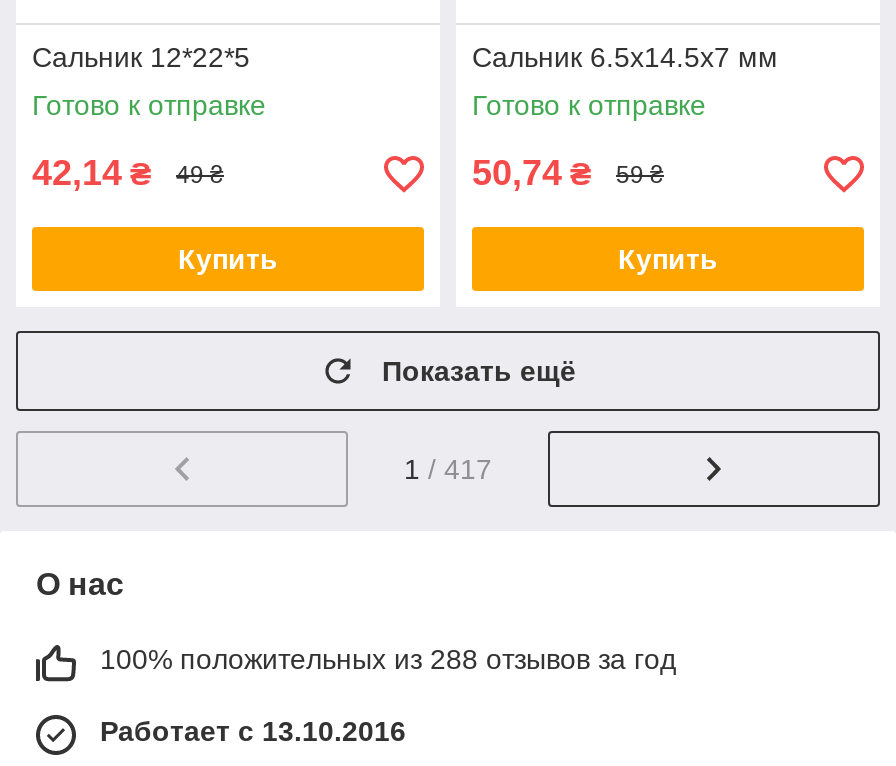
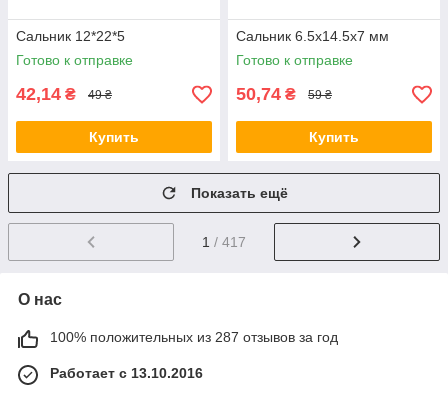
- 100% положительных из 288 отзывов за год
+ 100% положительных из 287 отзывов за год
